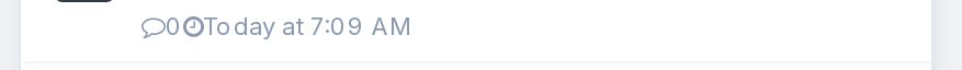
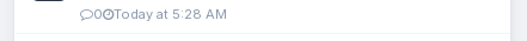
- 0 Today at 7:09 AM
+ 0 Today at 5:28 AM
